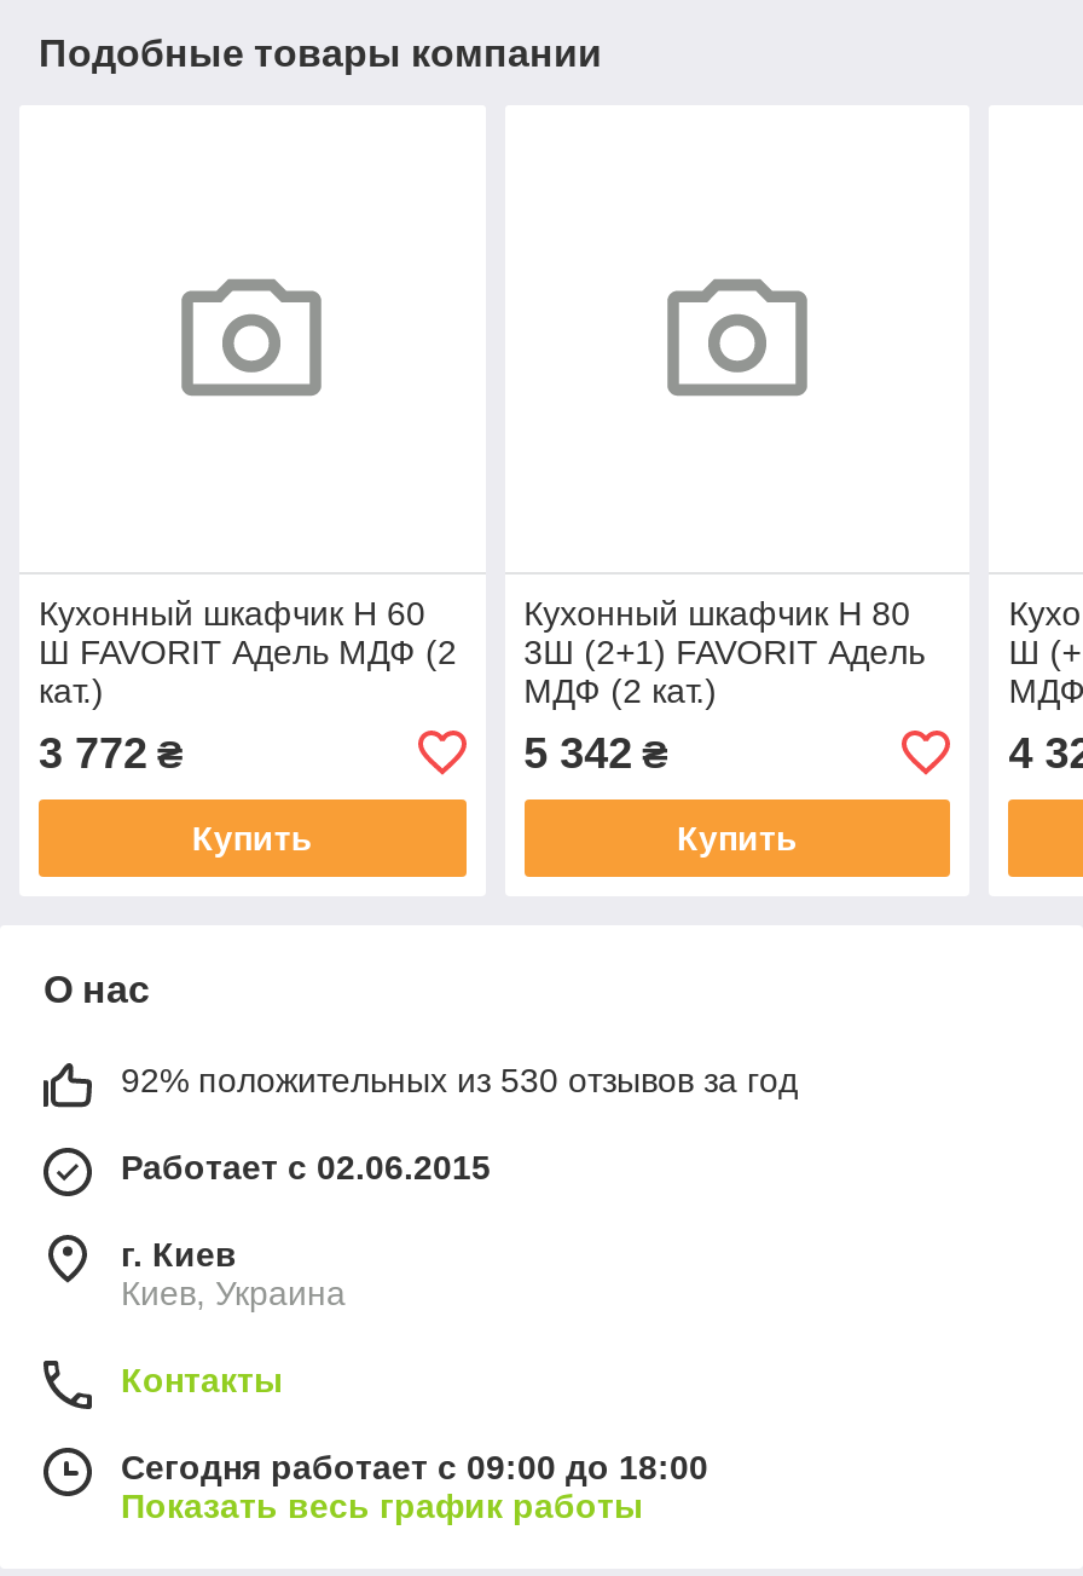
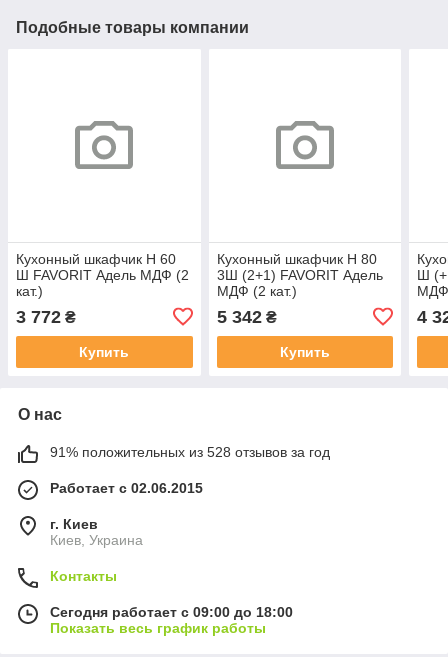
- 92% положительных из 530 отзывов за год
+ 91% положительных из 528 отзывов за год
